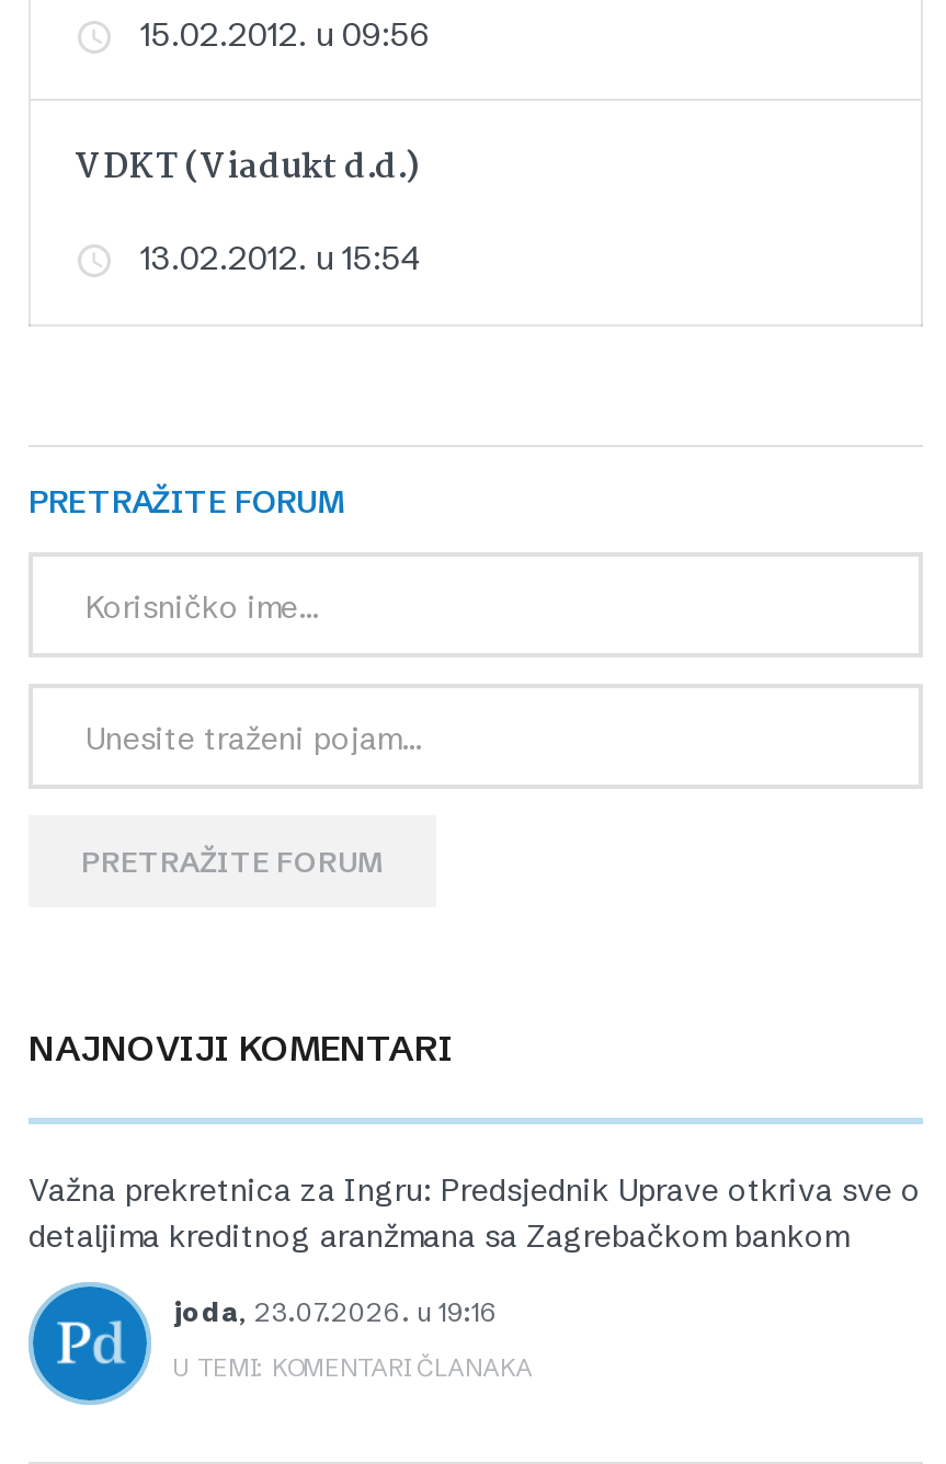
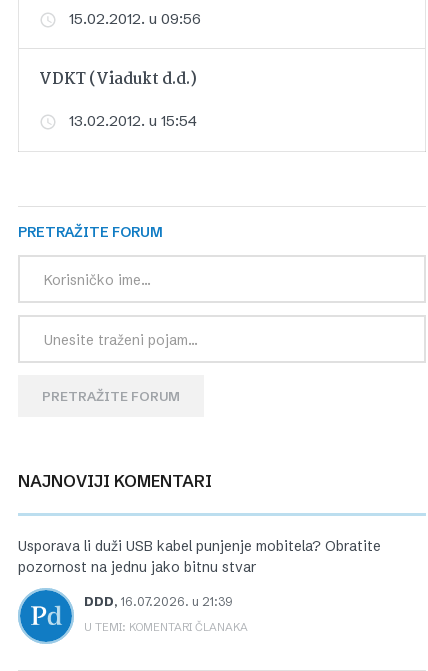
- Važna prekretnica za Ingru: Predsjednik Uprave otkriva sve o
- detaljima kreditnog aranžmana sa Zagrebačkom bankom
+ Usporava li duži USB kabel punjenje mobitela? Obratite
+ pozornost na jednu jako bitnu stvar

- joda, 23.07.2026. u 19:16
+ DDD, 16.07.2026. u 21:39
